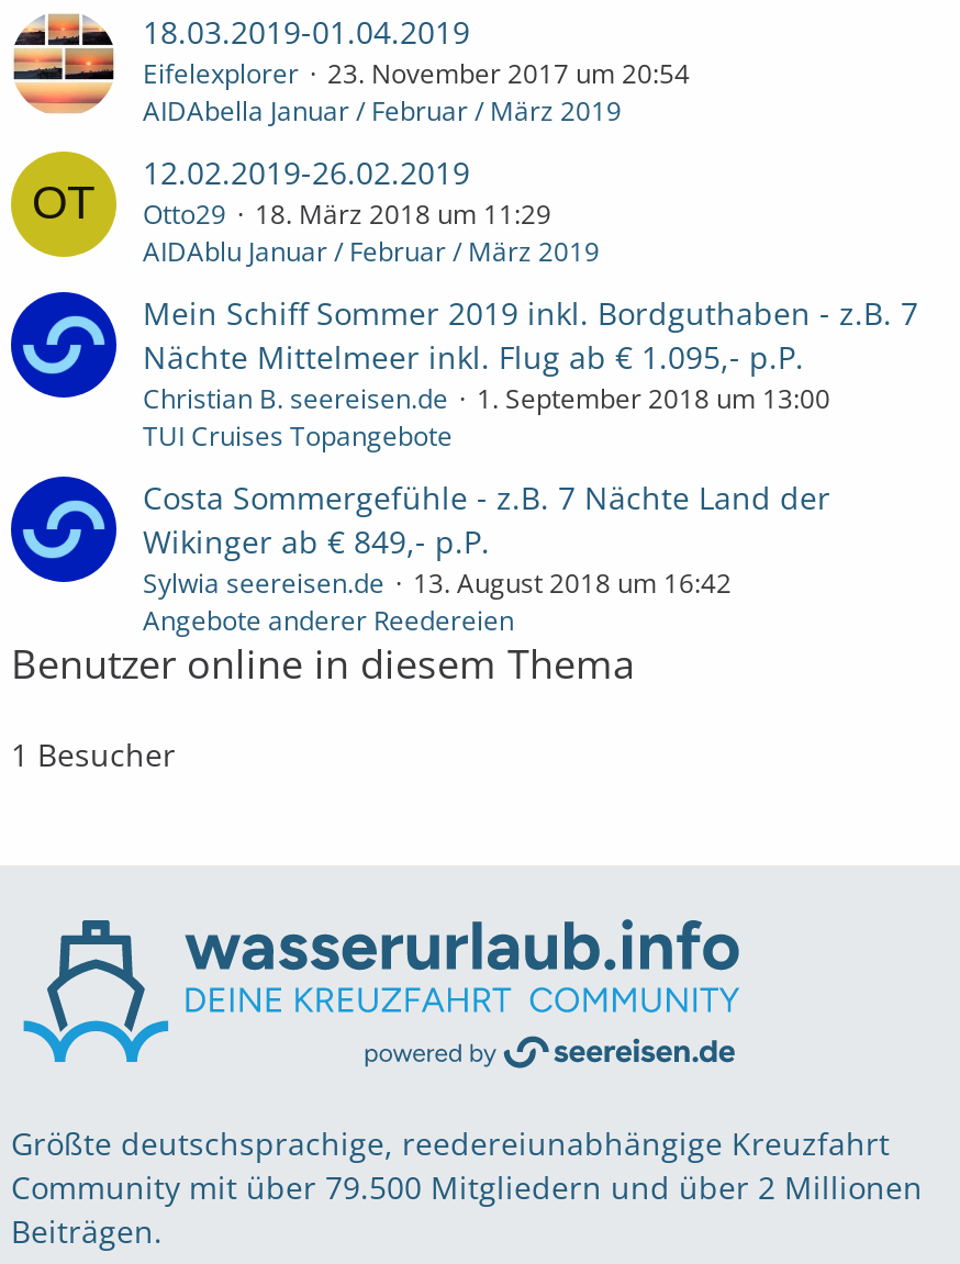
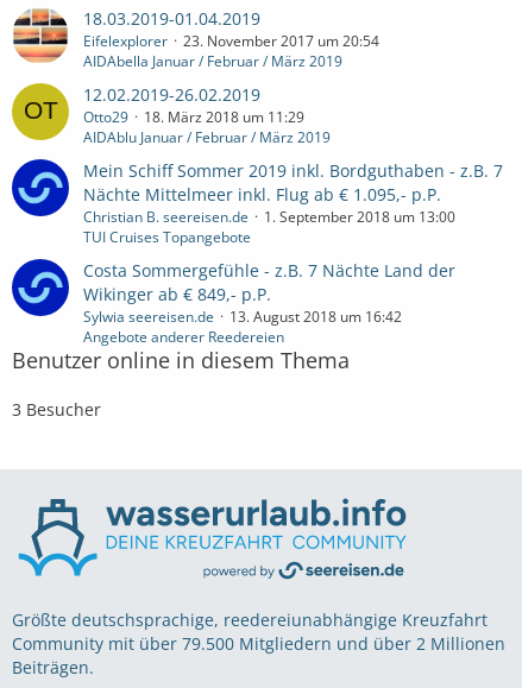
- 1 Besucher
+ 3 Besucher
